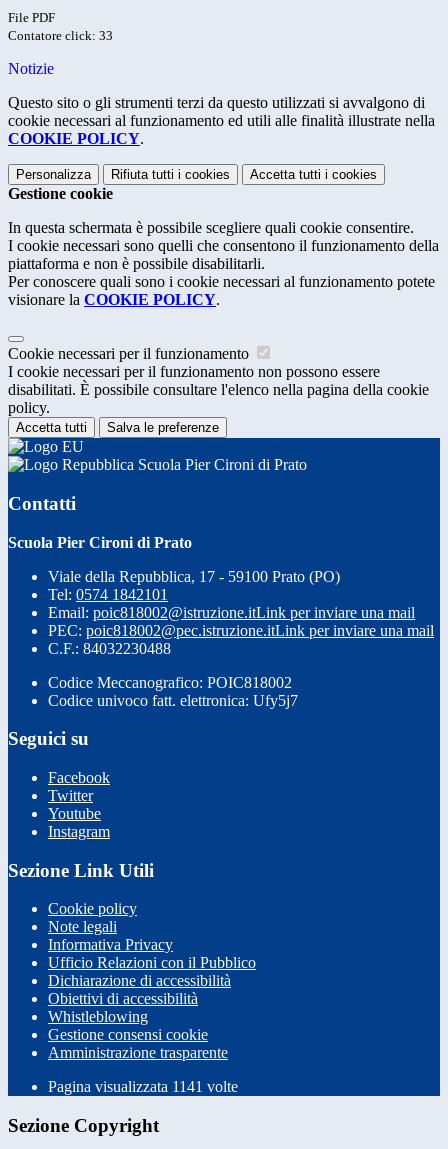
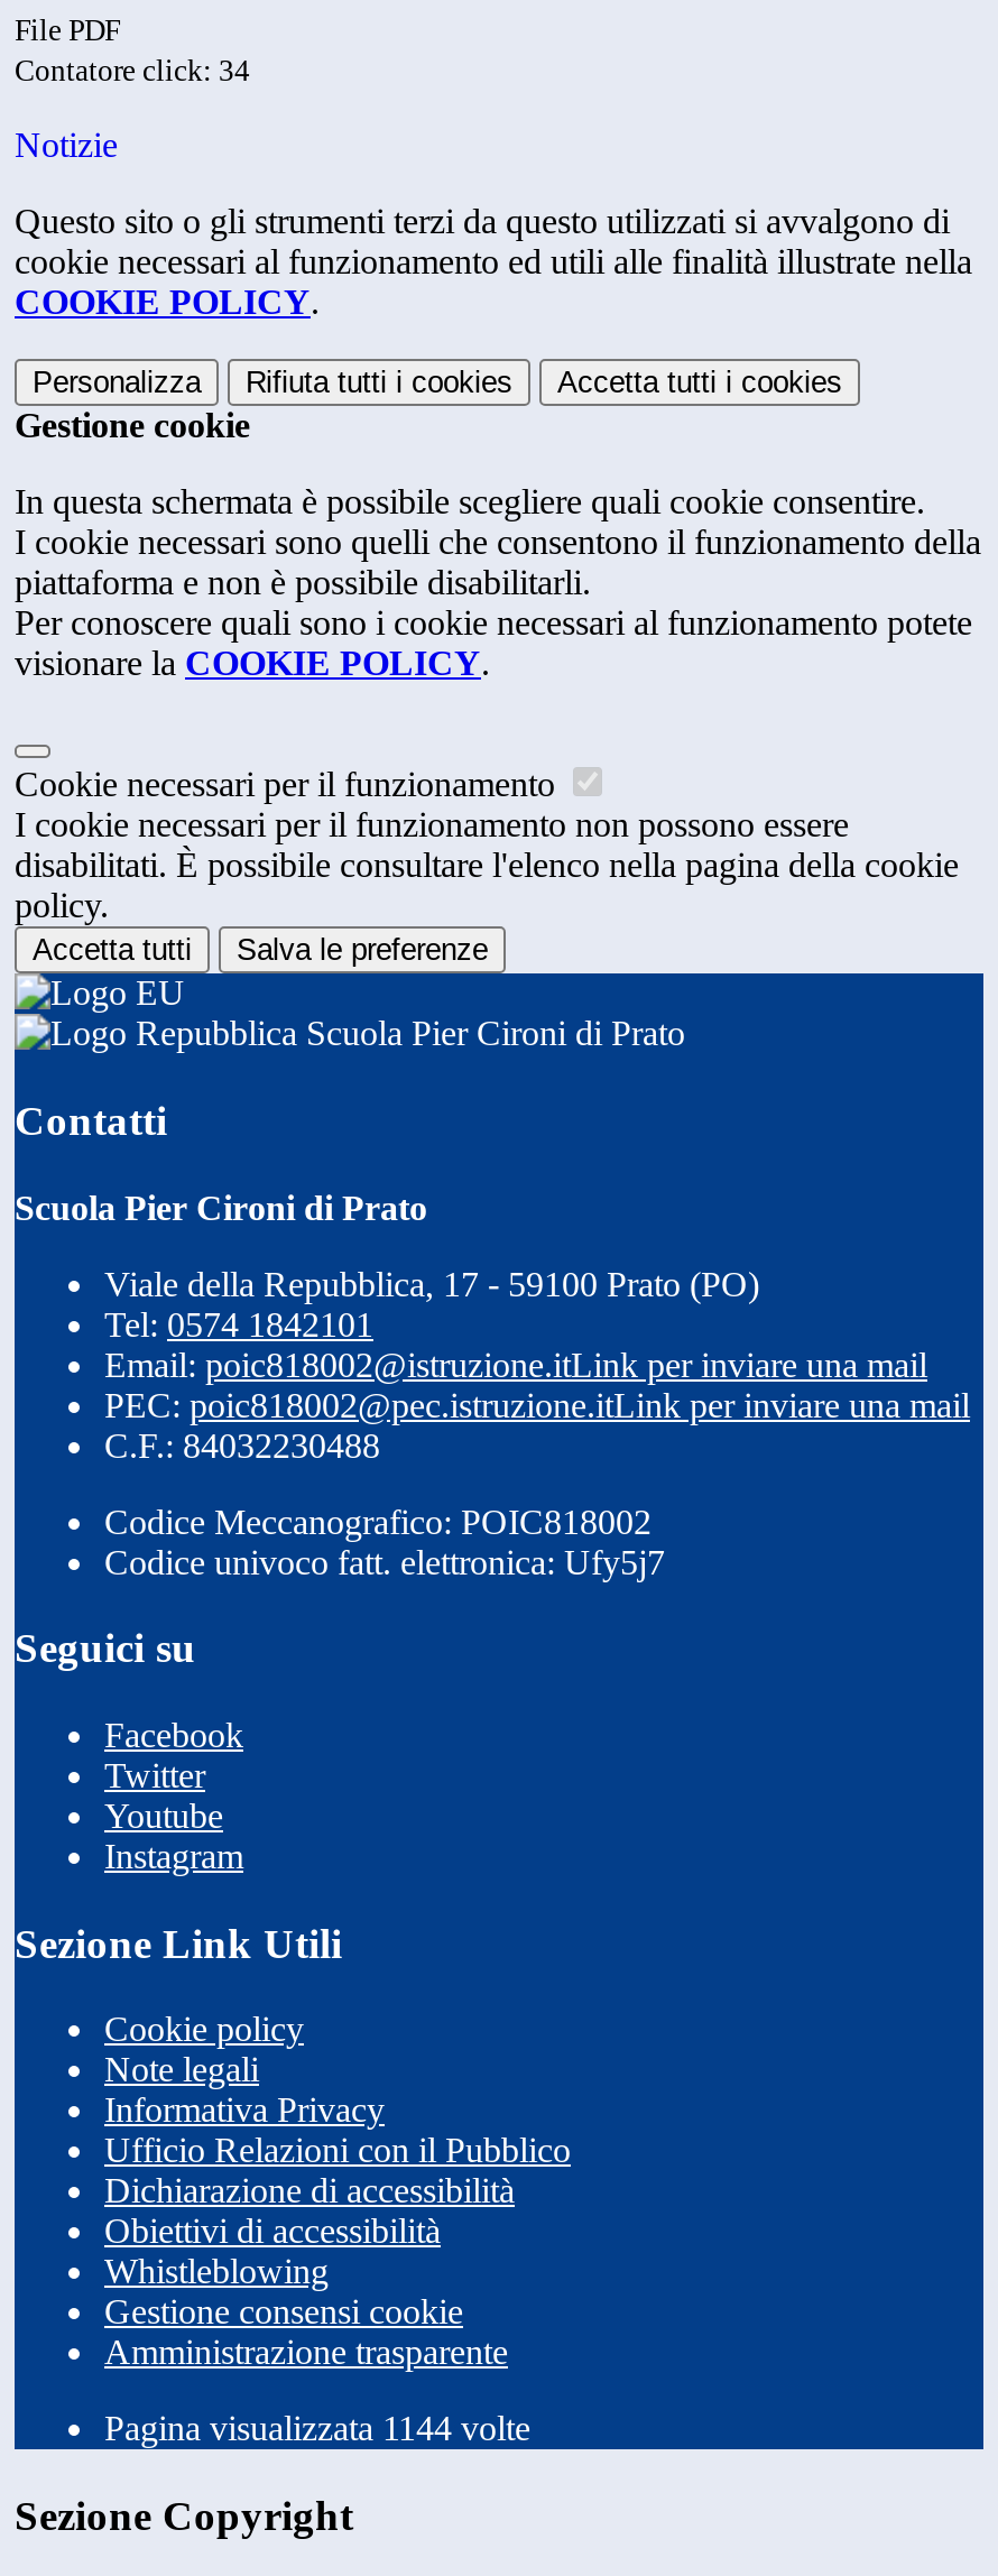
- Contatore click: 33
+ Contatore click: 34

- Pagina visualizzata 1141 volte
+ Pagina visualizzata 1144 volte
